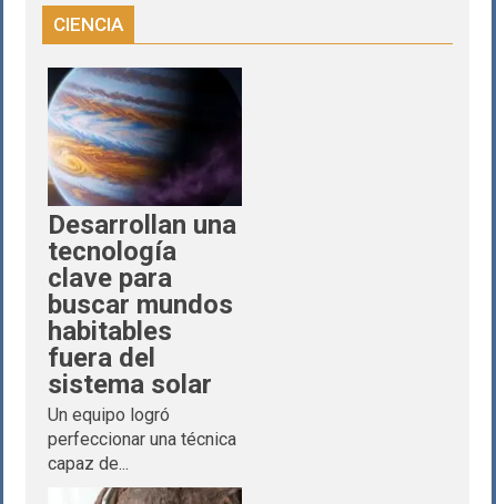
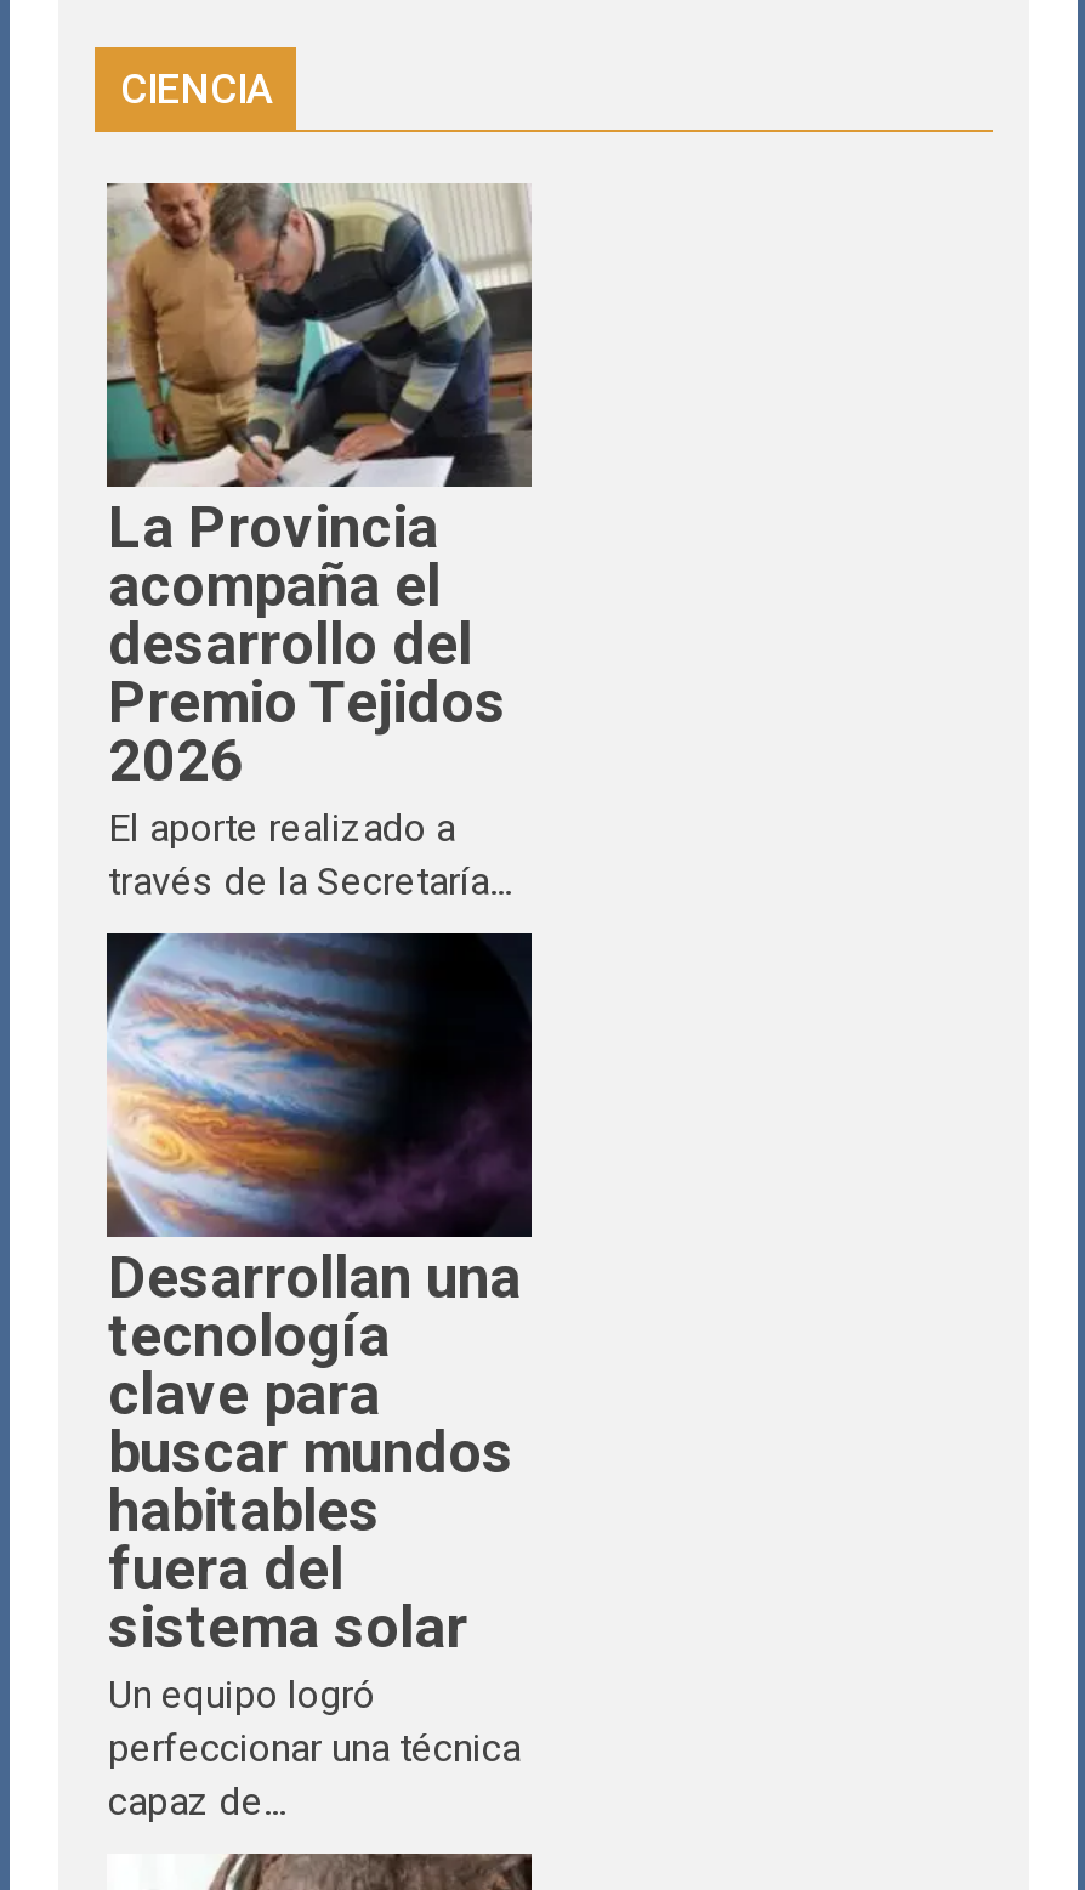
+ [image]
+ La Provincia
+ acompaña el
+ desarrollo del
+ Premio Tejidos
+ 2026
+ El aporte realizado a
+ través de la Secretaría...
